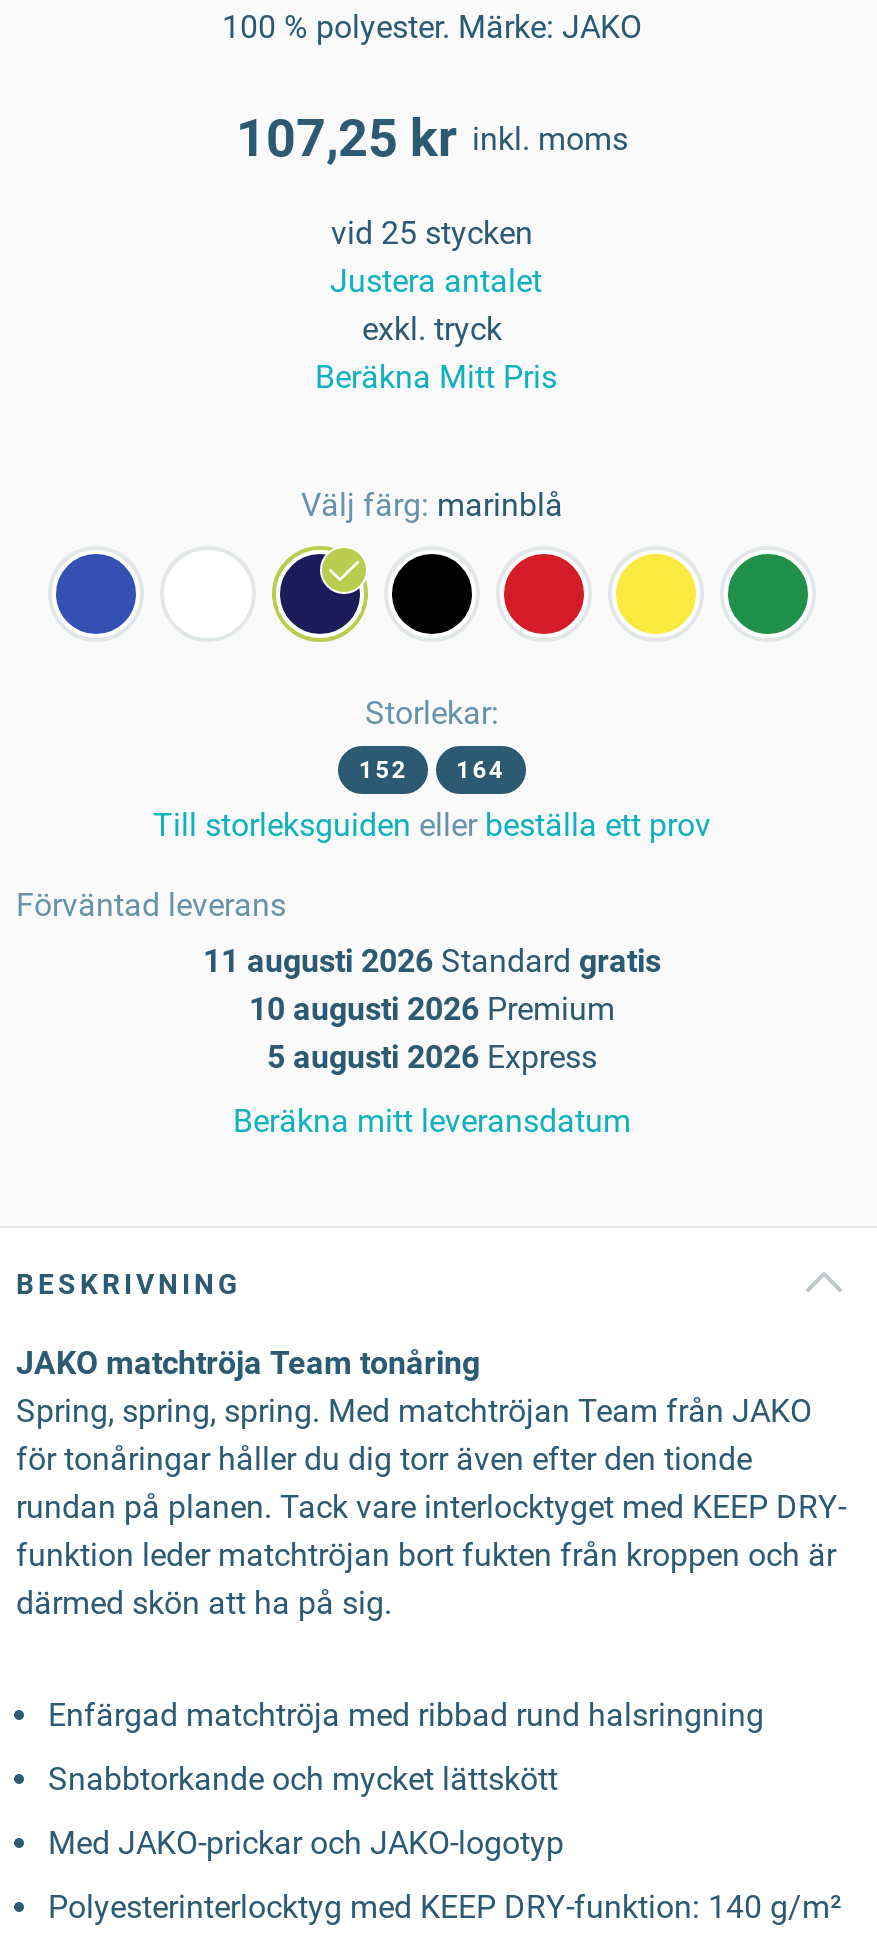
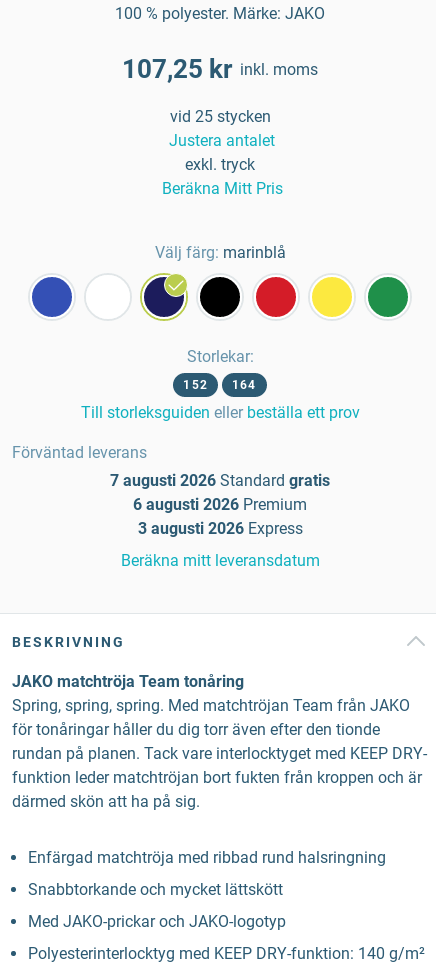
- 11 augusti 2026 Standard gratis
+ 7 augusti 2026 Standard gratis

- 10 augusti 2026 Premium
+ 6 augusti 2026 Premium

- 5 augusti 2026 Express
+ 3 augusti 2026 Express
